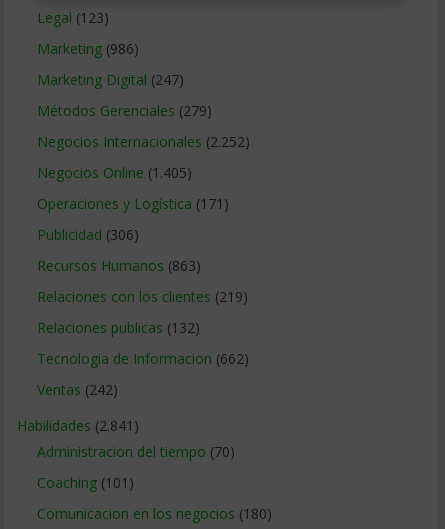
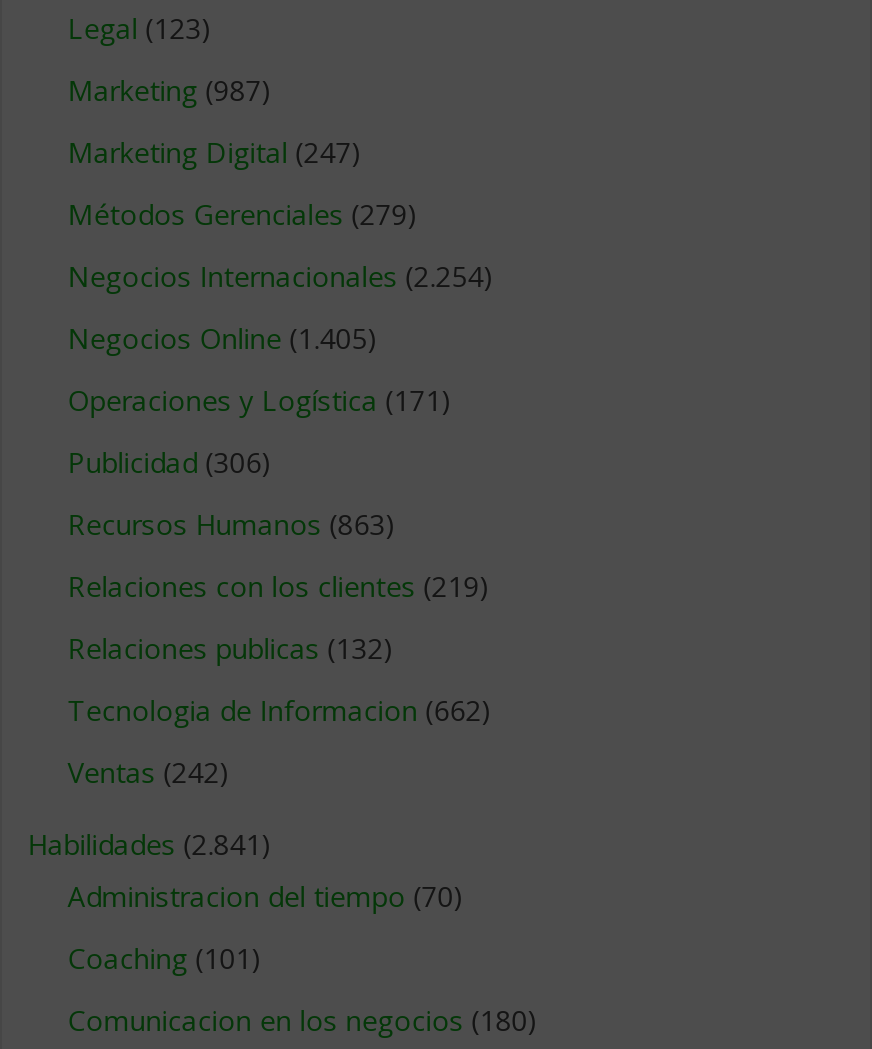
- Marketing (986)
+ Marketing (987)

- Negocios Internacionales (2.252)
+ Negocios Internacionales (2.254)
